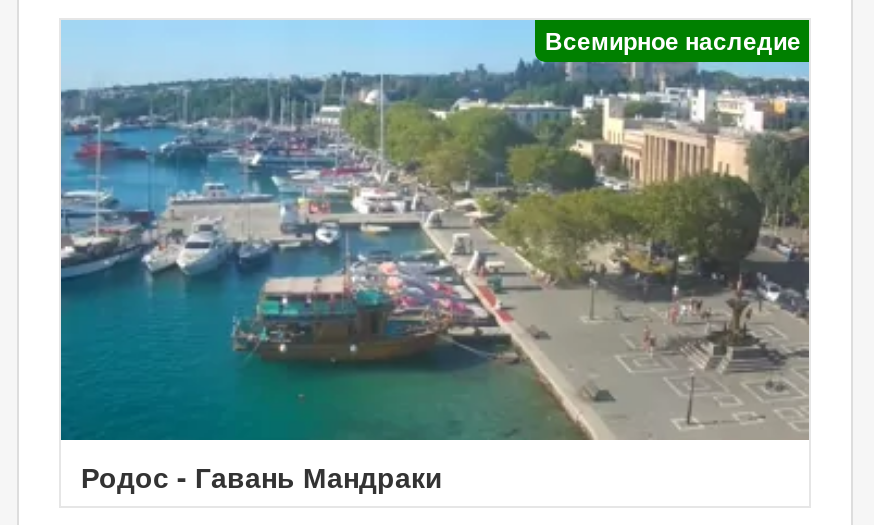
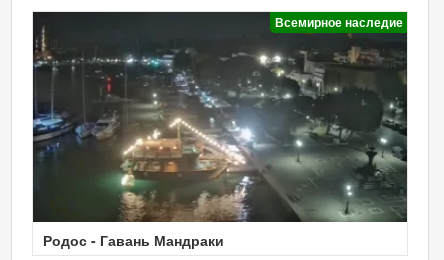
- [image]
+ [image]
